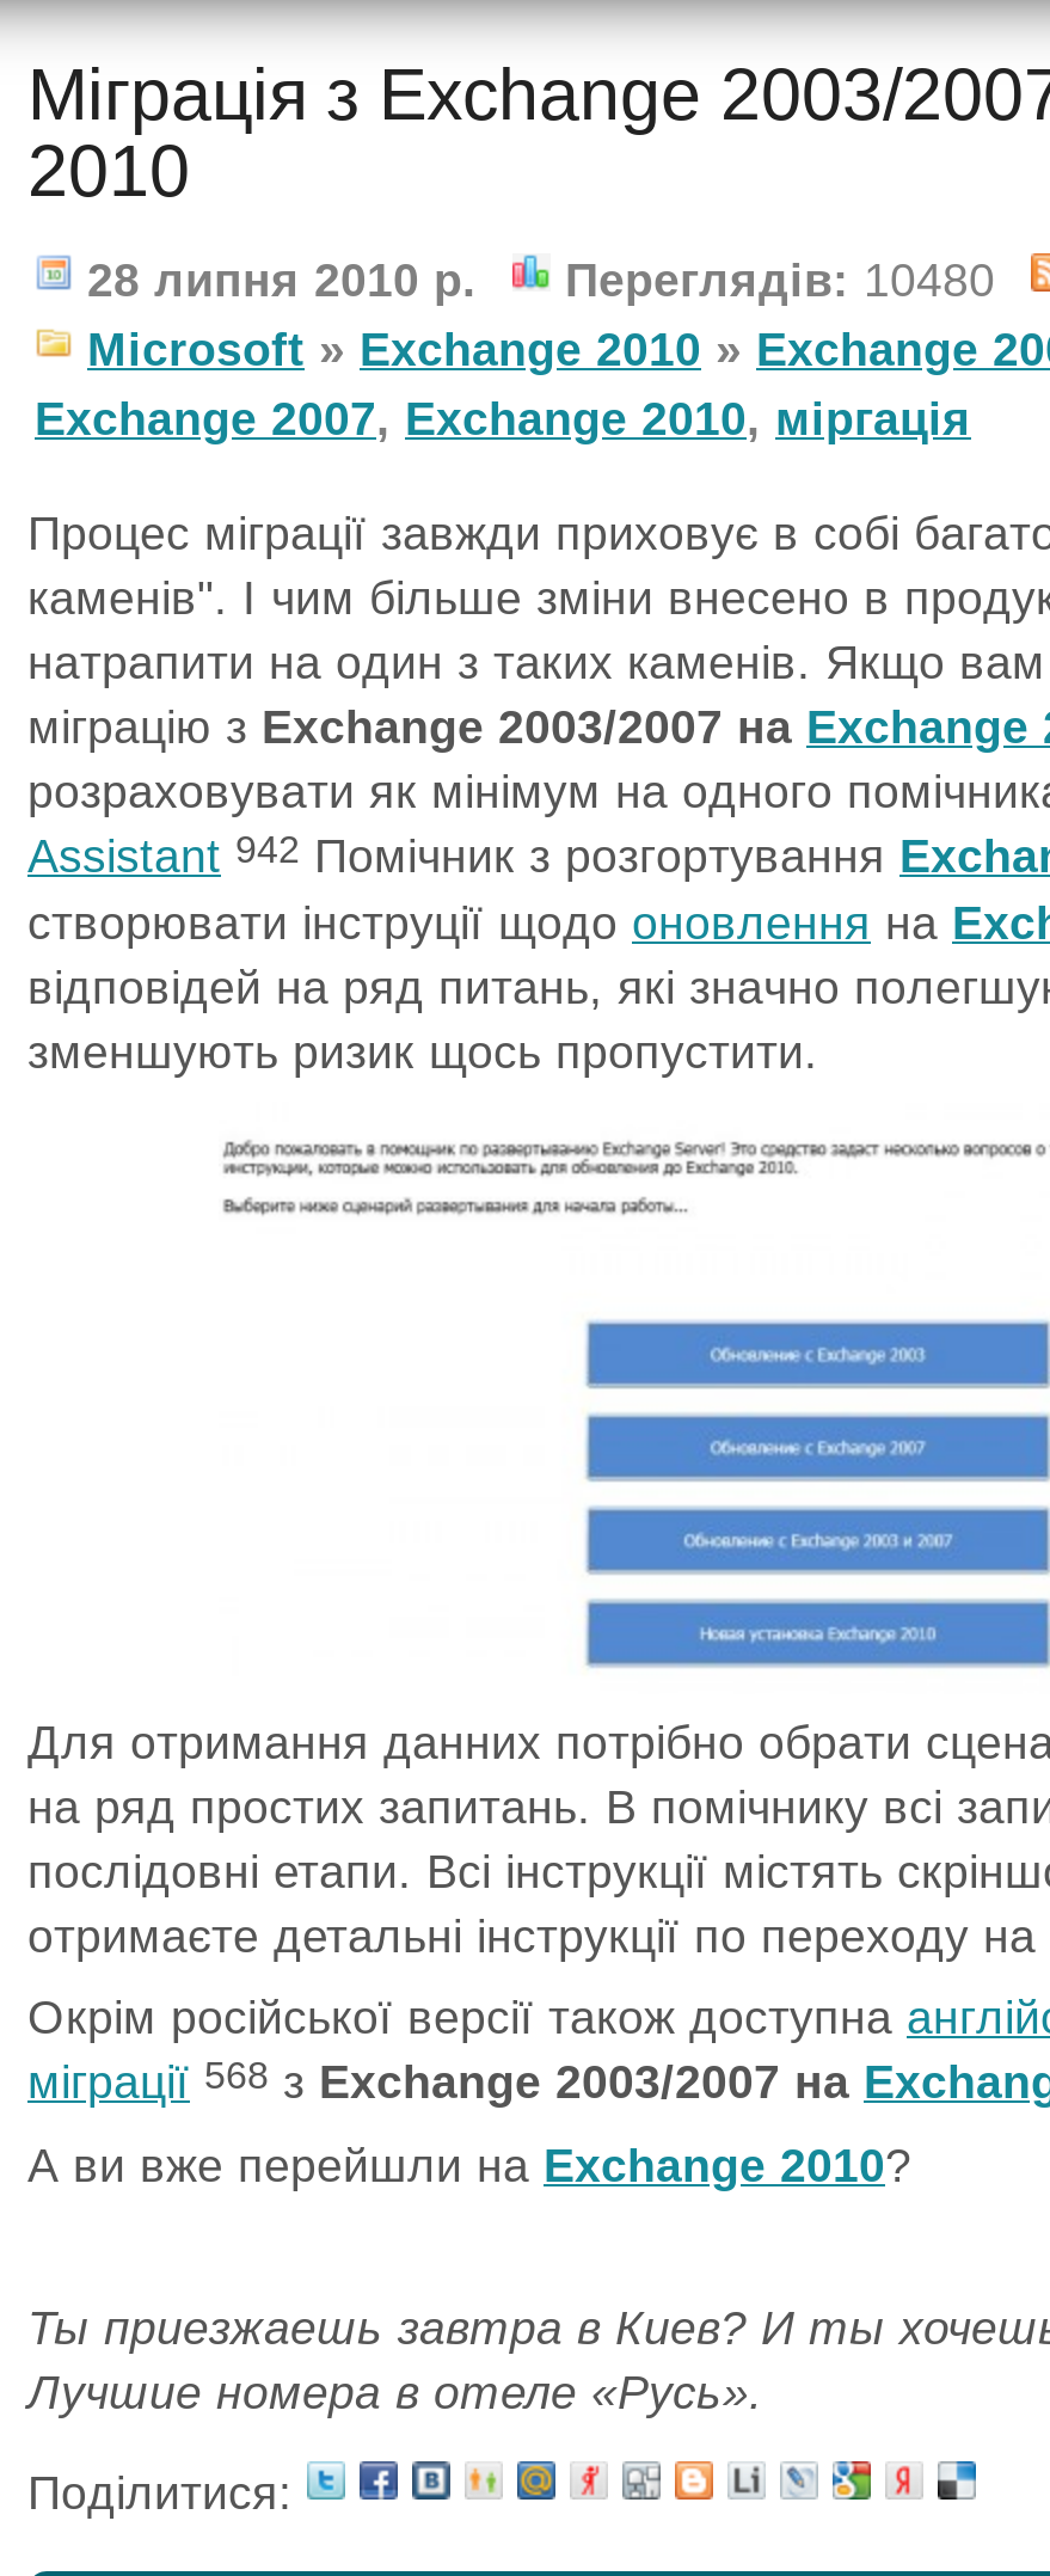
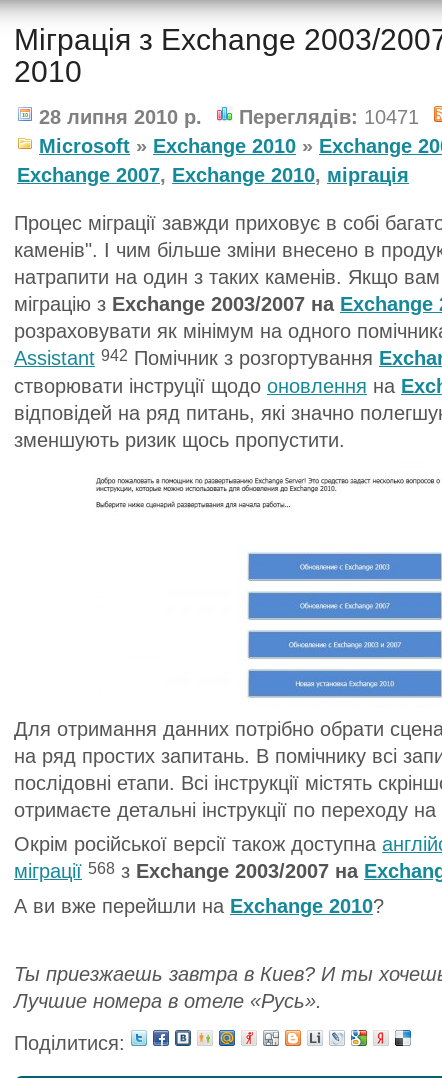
- Переглядів: 10480
+ Переглядів: 10471
